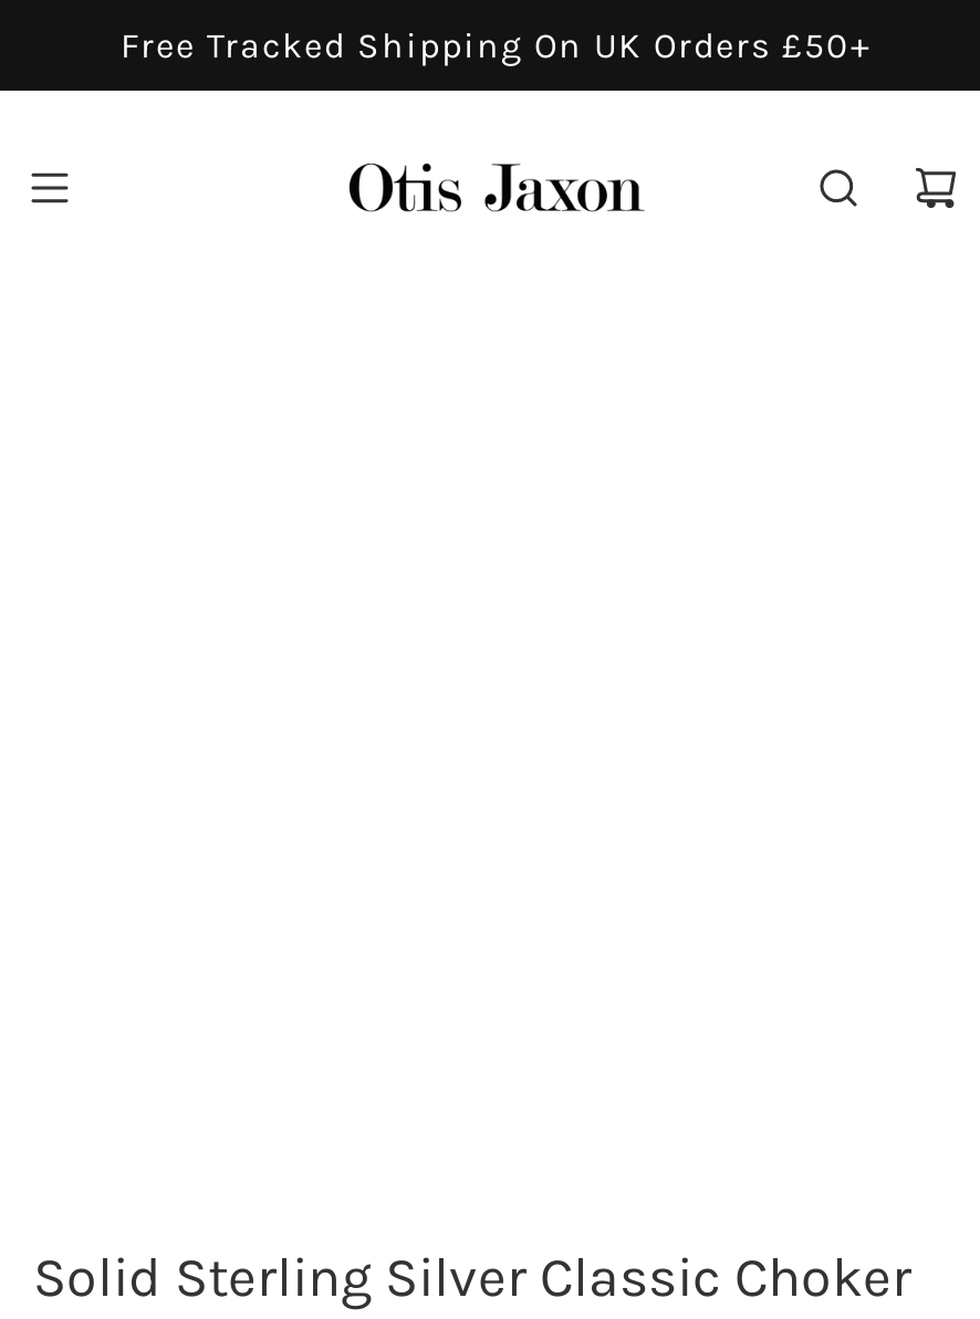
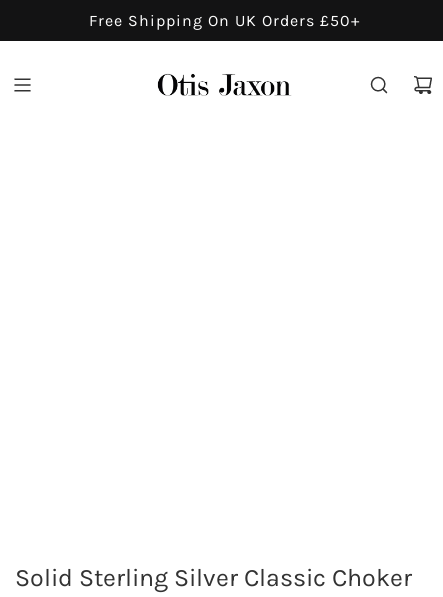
- Free Tracked Shipping On UK Orders £50+
+ Free Shipping On UK Orders £50+
